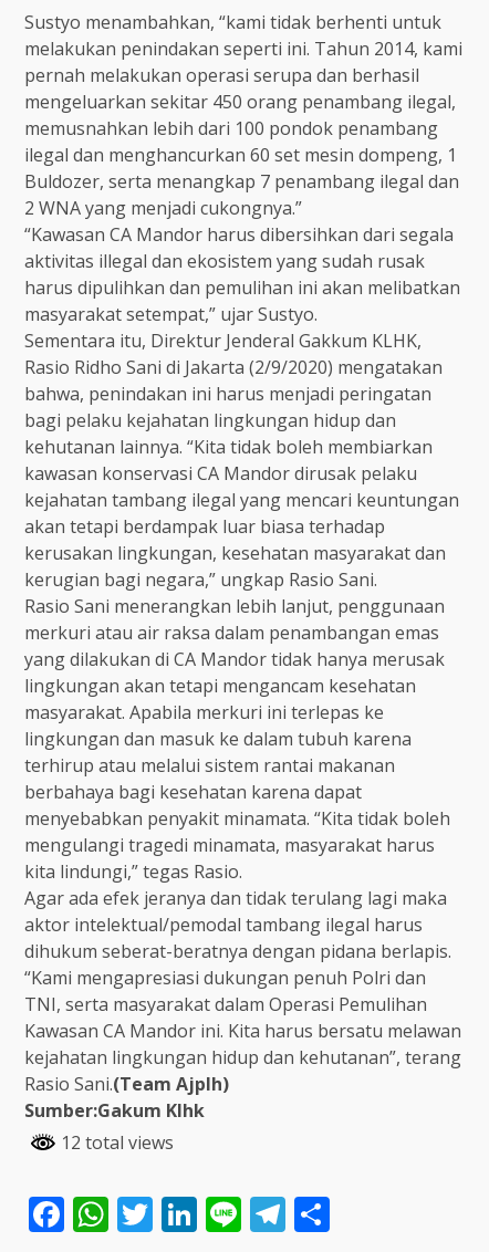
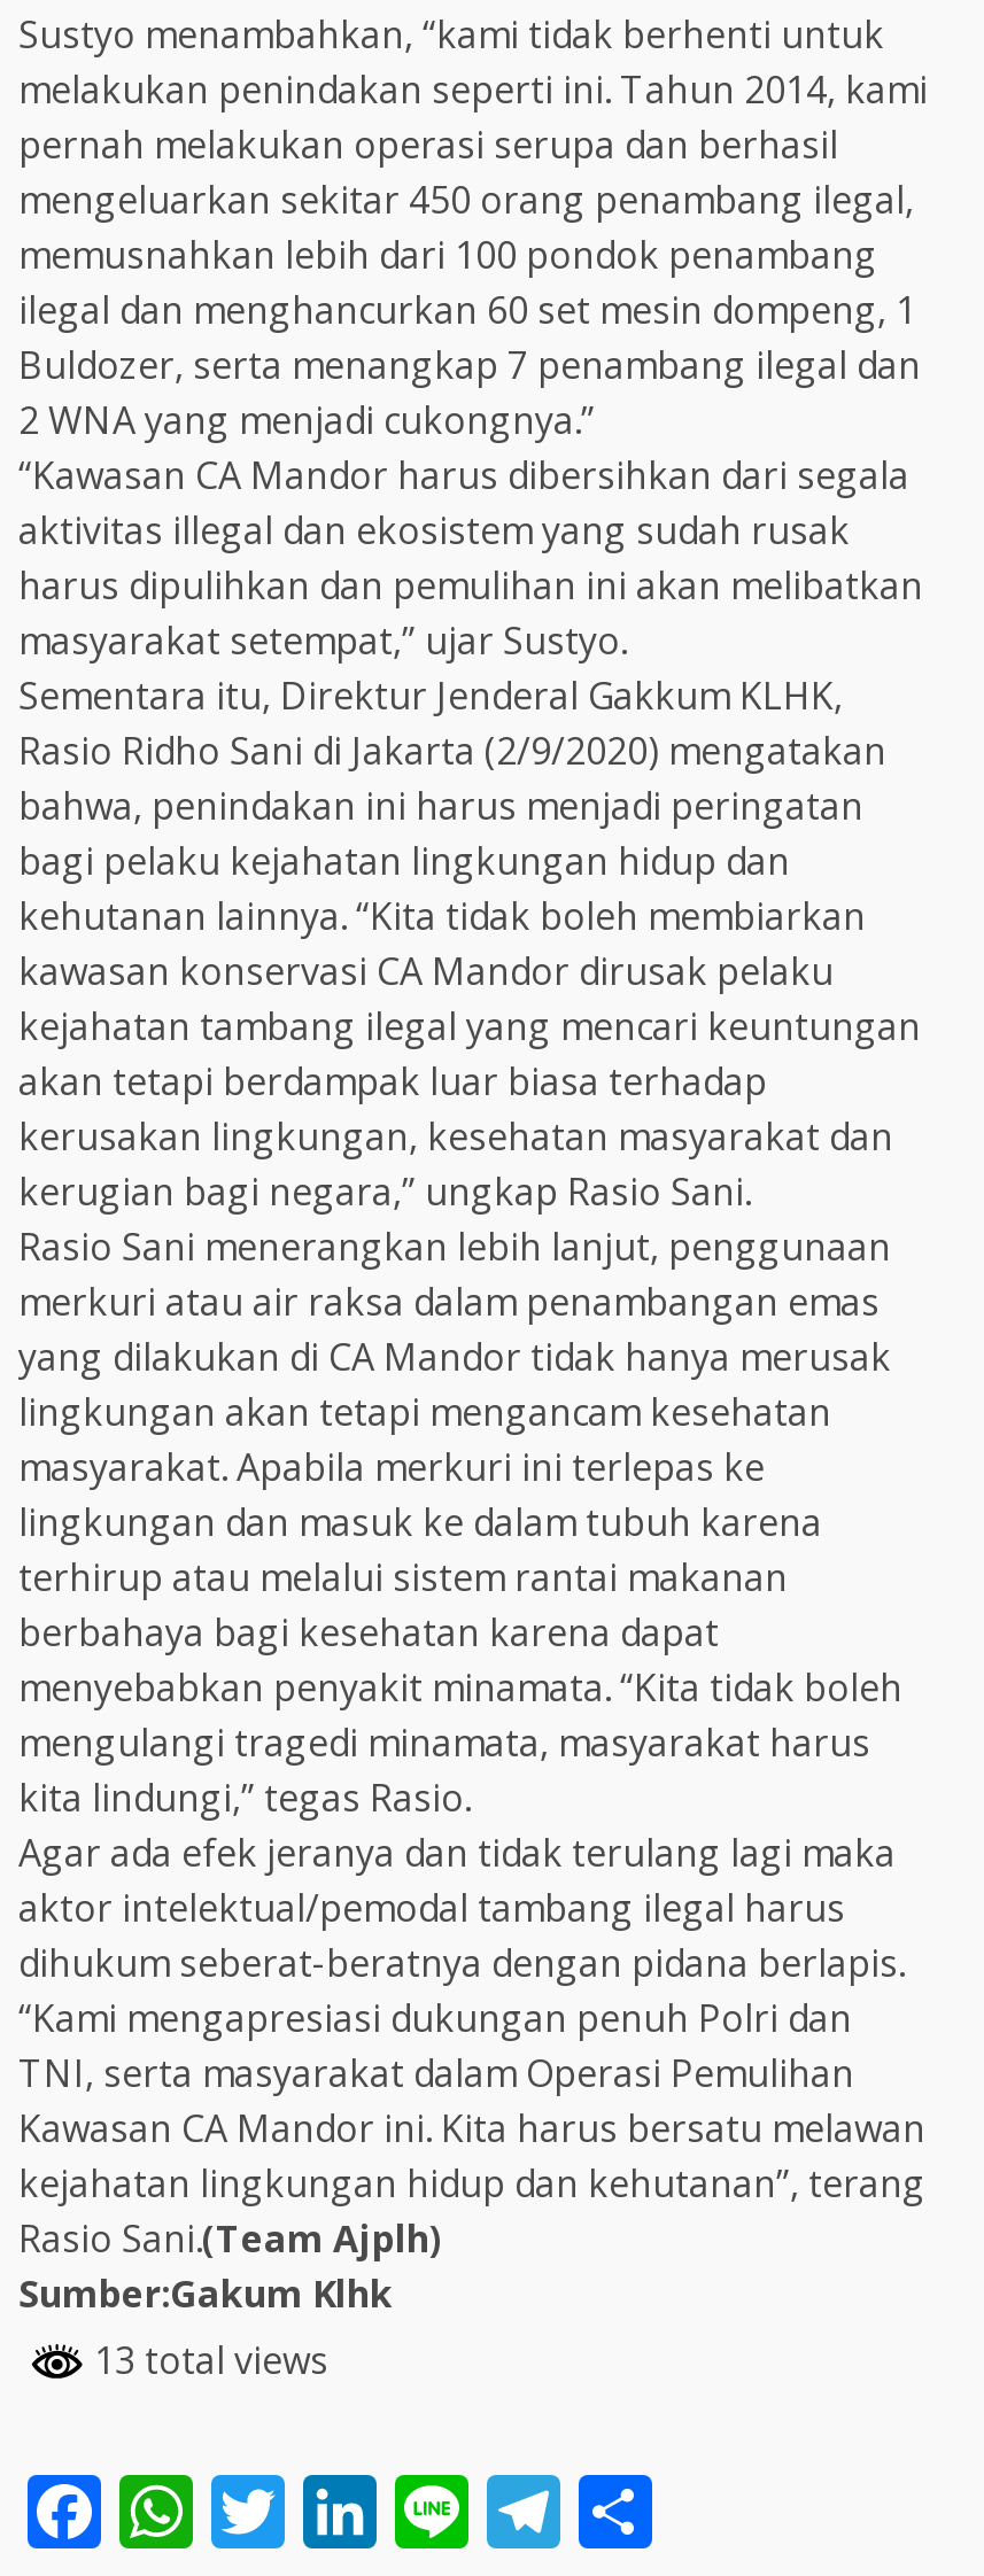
- 12 total views
+ 13 total views
